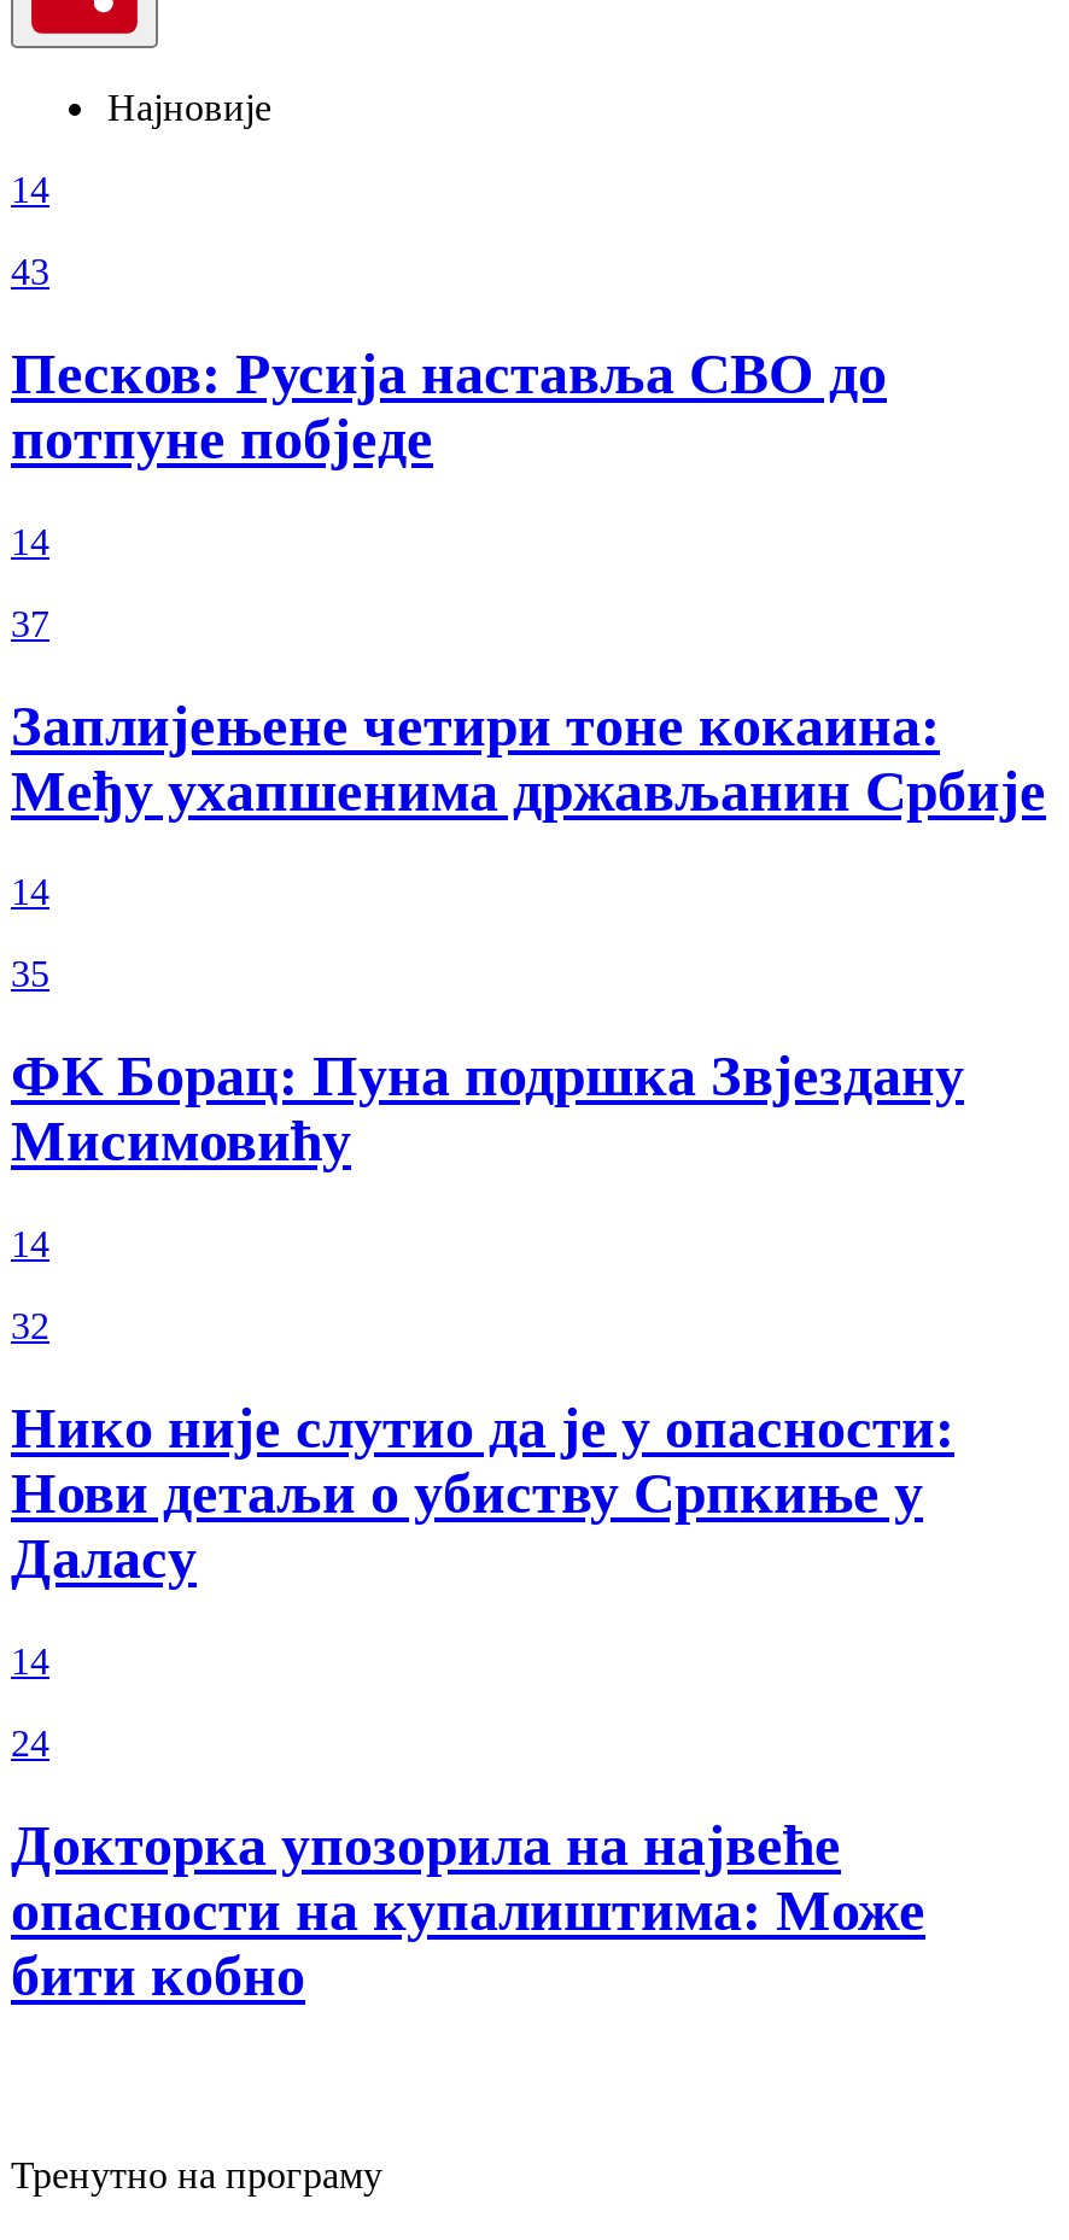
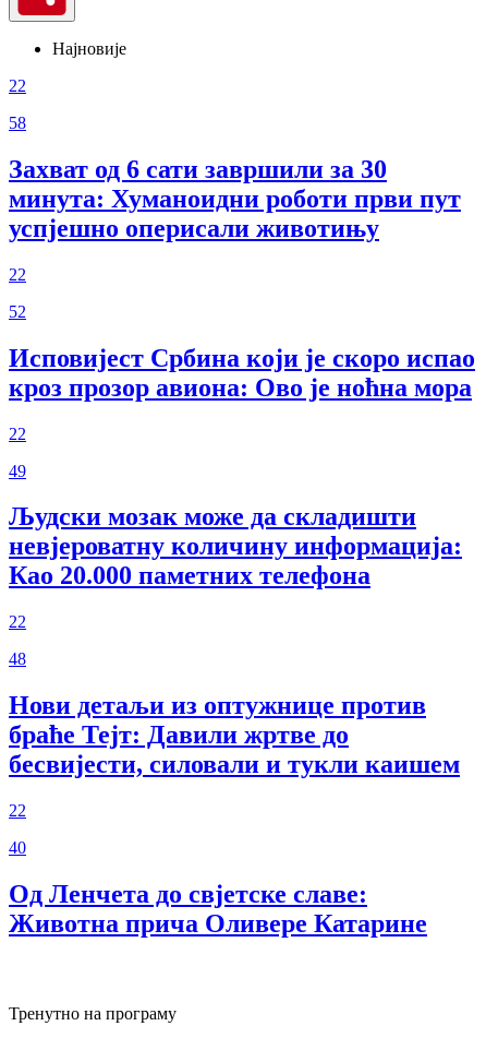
- 14
+ 22

- 43
+ 58

- Песков: Русија наставља СВО до
- потпуне побједе
+ Захват од 6 сати завршили за 30
+ минута: Хуманоидни роботи први пут
+ успјешно оперисали животињу

- 14
+ 22

- 37
+ 52

- Заплијењене четири тоне кокаина:
- Међу ухапшенима држављанин Србије
+ Исповијест Србина који је скоро испао
+ кроз прозор авиона: Ово је ноћна мора

- 14
+ 22

- 35
+ 49

- ФК Борац: Пуна подршка Звјездану
- Мисимовићу
+ Људски мозак може да складишти
+ невјероватну количину информација:
+ Као 20.000 паметних телефона

- 14
+ 22

- 32
+ 48

- Нико није слутио да је у опасности:
- Нови детаљи о убиству Српкиње у
- Даласу
+ Нови детаљи из оптужнице против
+ браће Тејт: Давили жртве до
+ бесвијести, силовали и тукли каишем

- 14
+ 22

- 24
+ 40

- Докторка упозорила на највеће
- опасности на купалиштима: Може
- бити кобно
+ Од Ленчета до свјетске славе:
+ Животна прича Оливере Катарине
